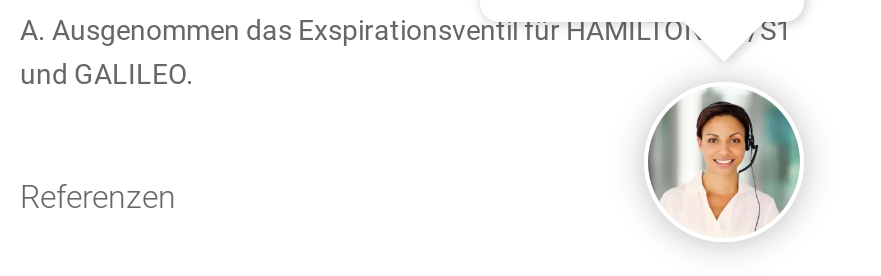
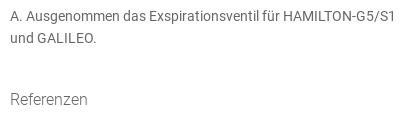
- [image]
